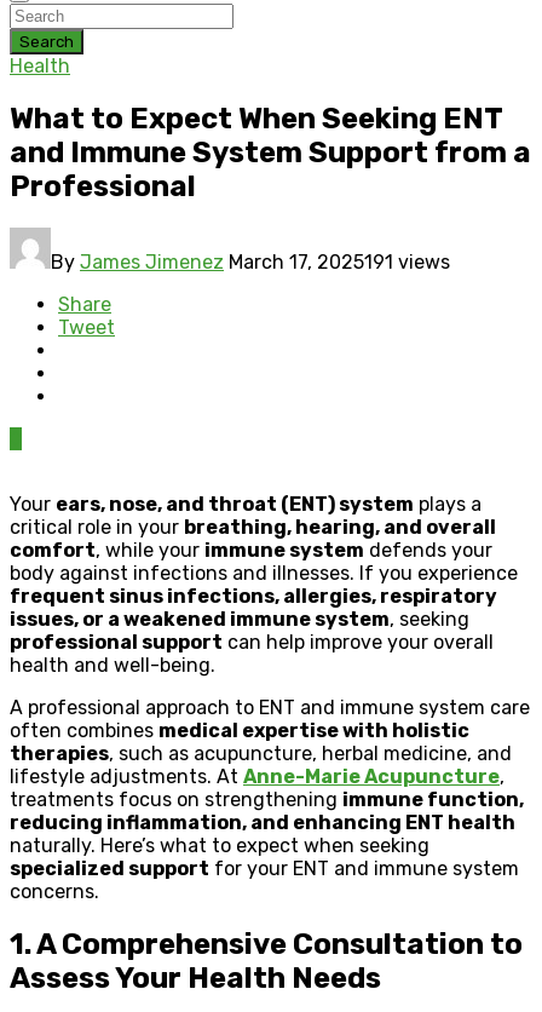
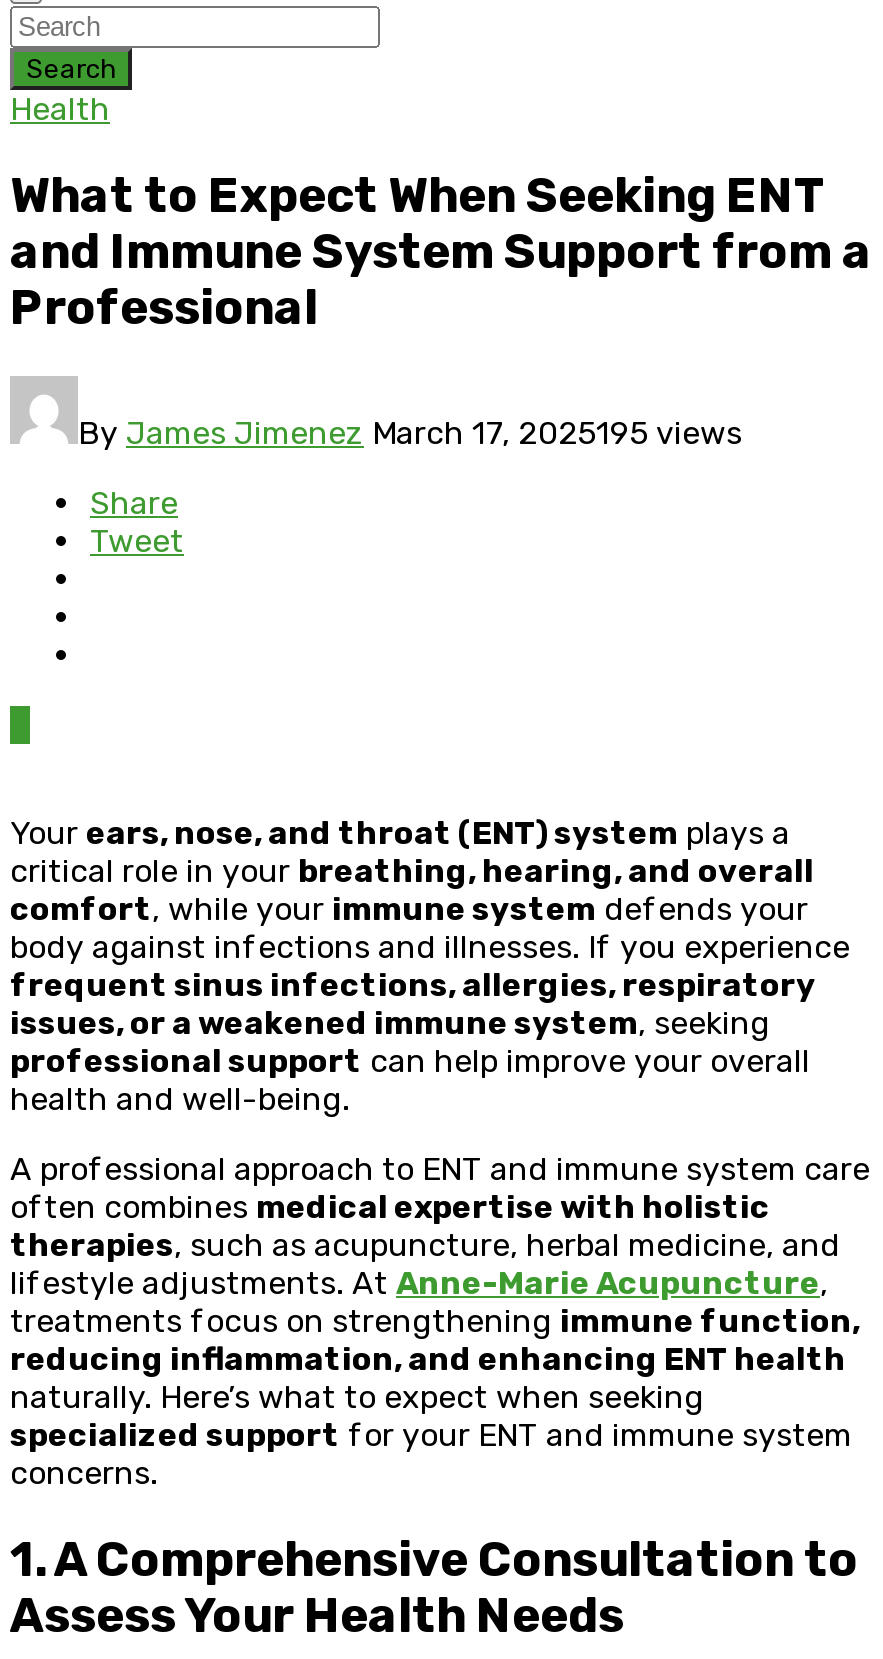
- By James Jimenez March 17, 2025191 views
+ By James Jimenez March 17, 2025195 views
